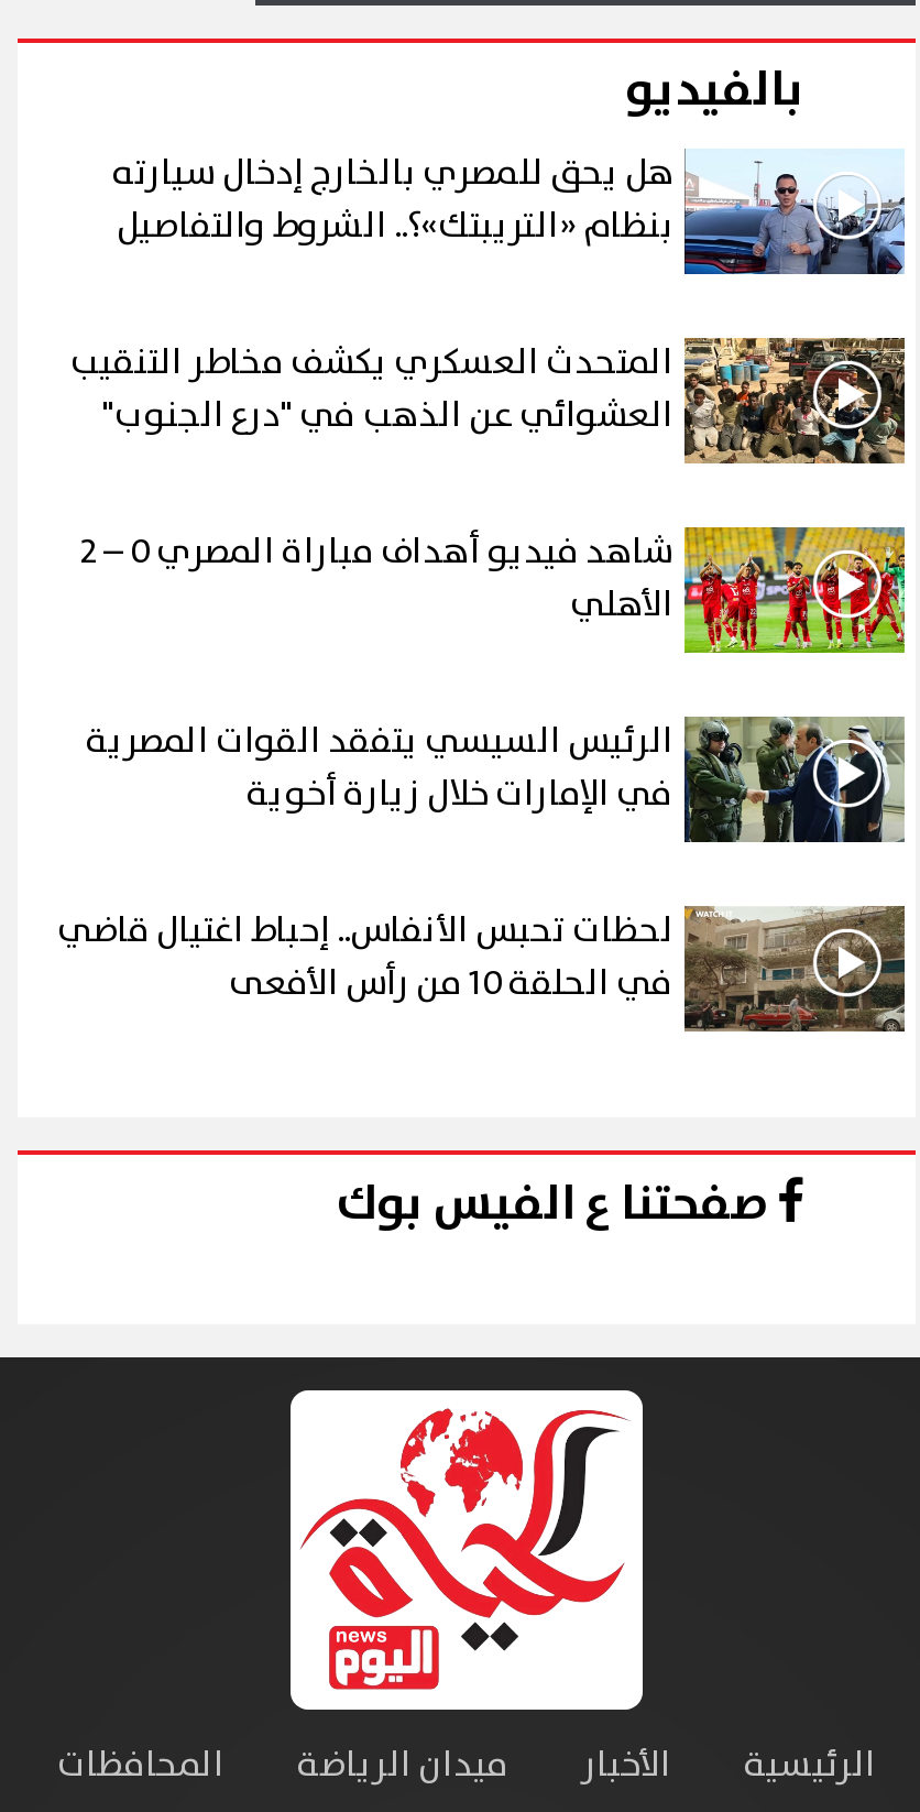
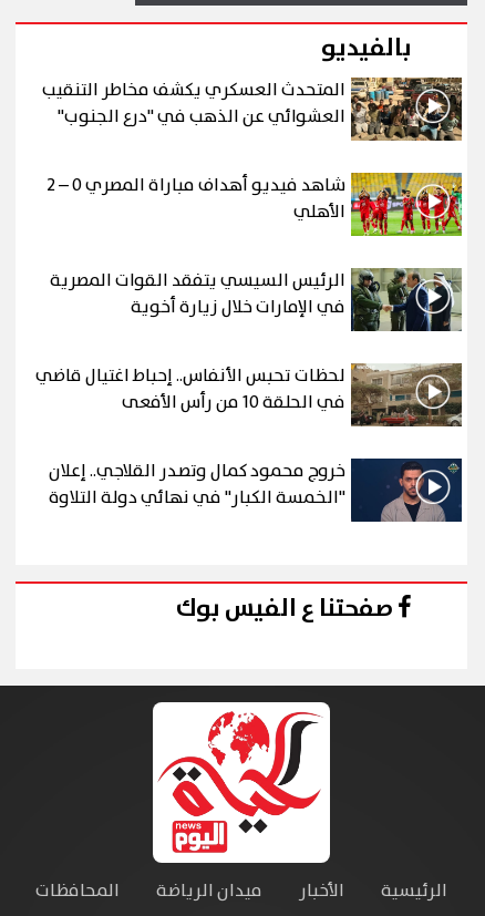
- [image]
- هل يحق للمصري بالخارج إدخال سيارته
- بنظام «التريبتك»؟.. الشروط والتفاصيل

moved up: [image] | المتحدث العسكري يكشف مخاطر التنقيب | العشوائي عن الذهب في "درع الجنوب" | الأهلي | الرئيس السيسي يتفقد القوات المصرية | في الإمارات خلال زيارة أخوية | لحظات تحبس الأنفاس.. إحباط اغتيال قاضي

moved up: [image]

+ [image]
+ خروج محمود كمال وتصدر القلاجي.. إعلان
+ "الخمسة الكبار" في نهائي دولة التلاوة
